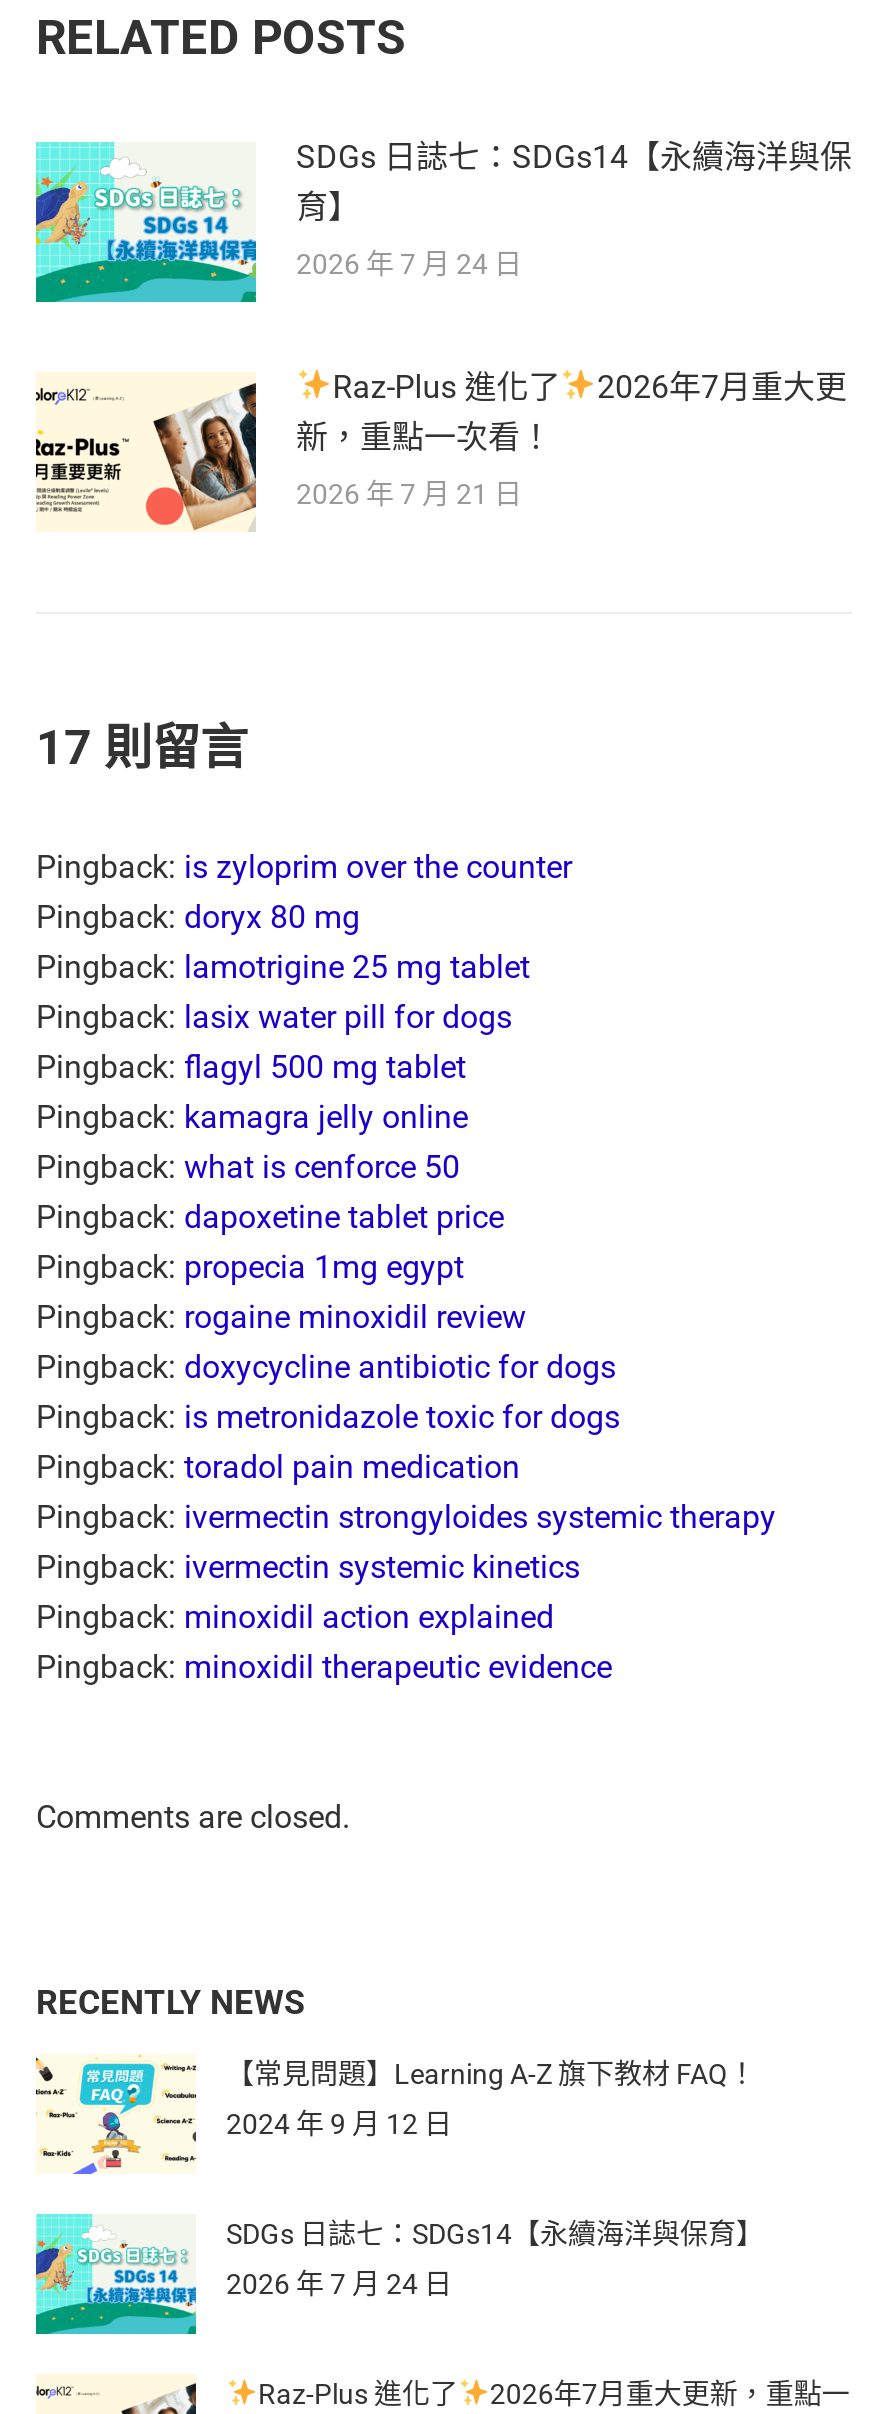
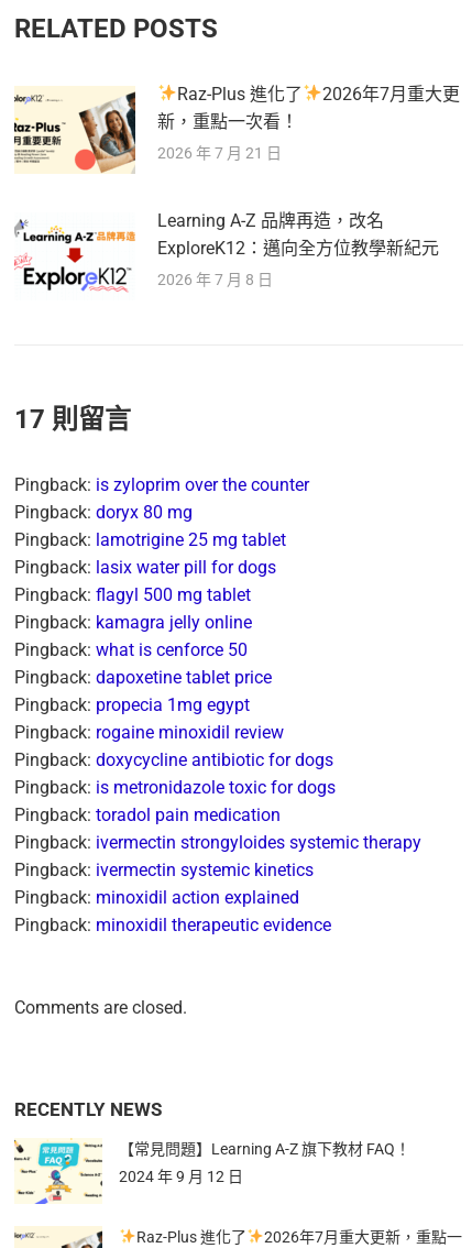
- [image]
- SDGs 日誌七：SDGs14【永續海洋與保
- 育】
- 2026 年 7 月 24 日

moved up: [image] | Raz-Plus 進化了 | 2026年7月重大更 | 新，重點一次看！ | 2026 年 7 月 21 日

+ [image]
+ Learning A-Z 品牌再造，改名
+ ExploreK12：邁向全方位教學新紀元
+ 2026 年 7 月 8 日

- [image]
- SDGs 日誌七：SDGs14【永續海洋與保育】
- 2026 年 7 月 24 日
